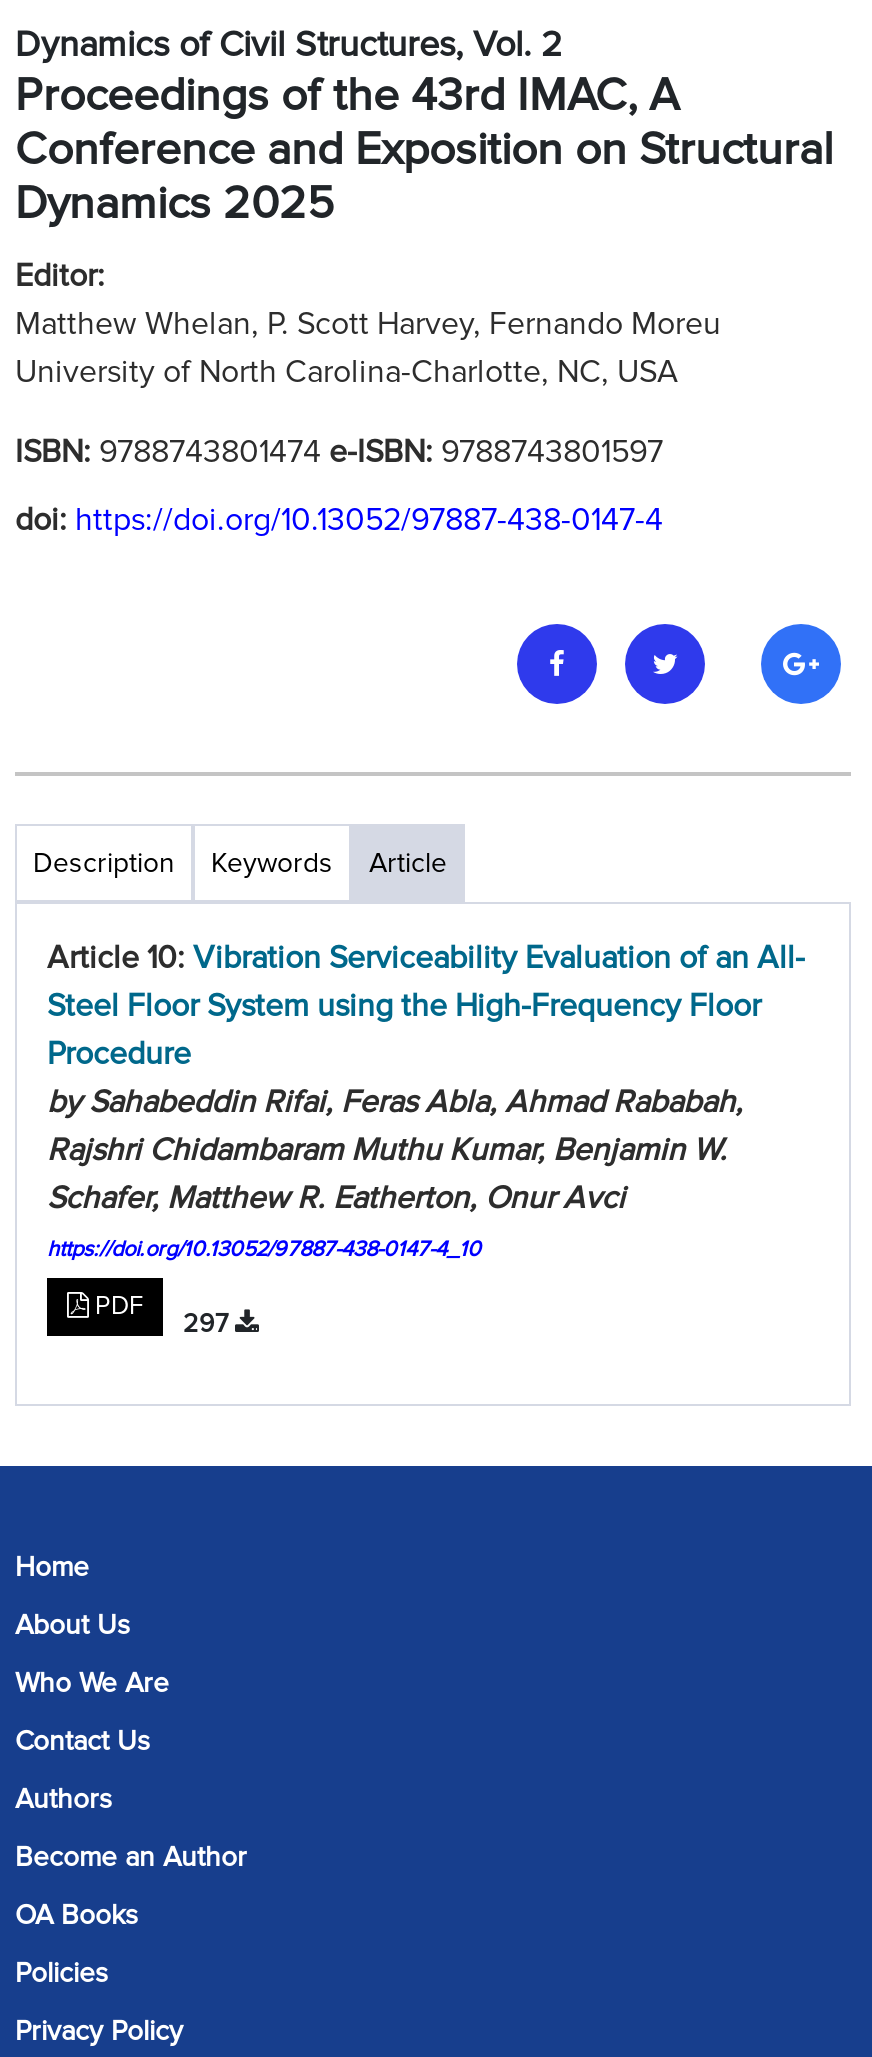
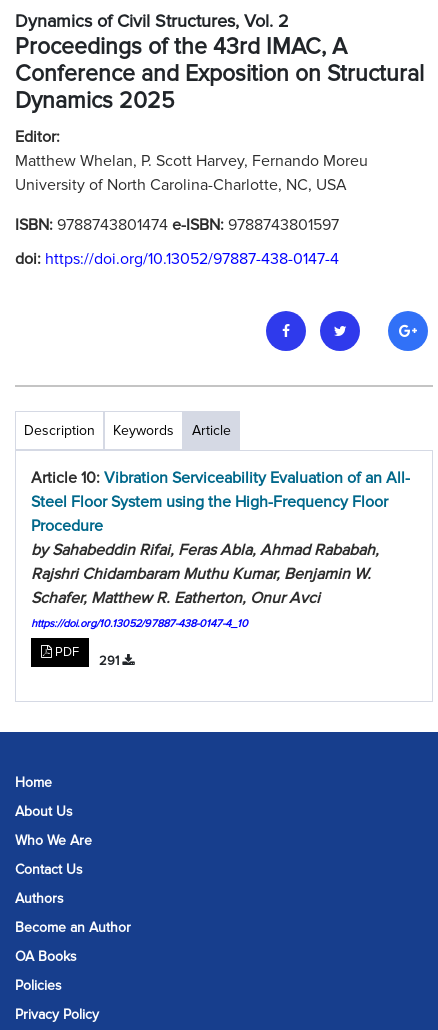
- 297
+ 291
